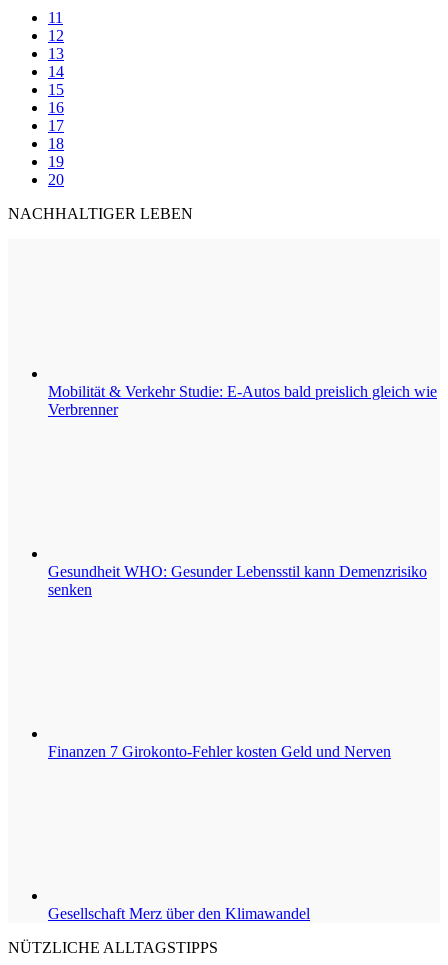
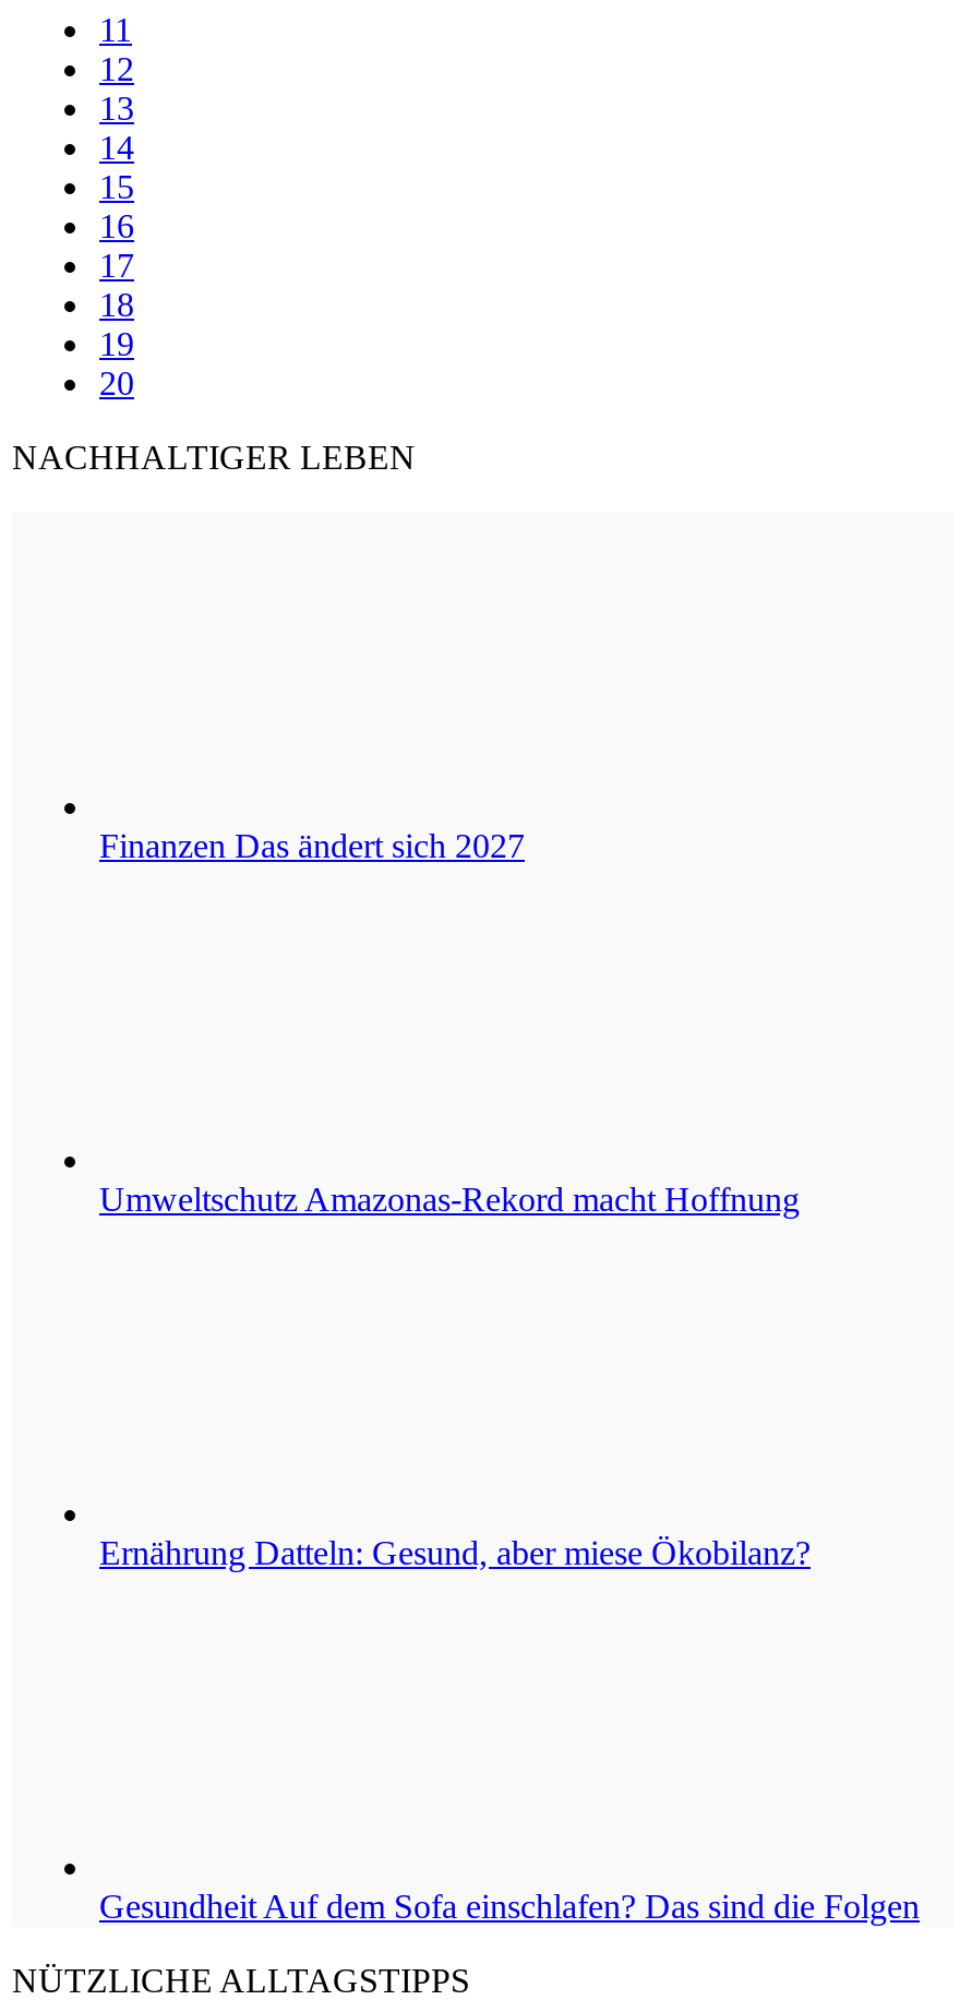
- Mobilität & Verkehr Studie: E-Autos bald preislich gleich wie
- Verbrenner
+ Finanzen Das ändert sich 2027

- Gesundheit WHO: Gesunder Lebensstil kann Demenzrisiko
- senken
+ Umweltschutz Amazonas-Rekord macht Hoffnung

- Finanzen 7 Girokonto-Fehler kosten Geld und Nerven
+ Ernährung Datteln: Gesund, aber miese Ökobilanz?

- Gesellschaft Merz über den Klimawandel
+ Gesundheit Auf dem Sofa einschlafen? Das sind die Folgen
